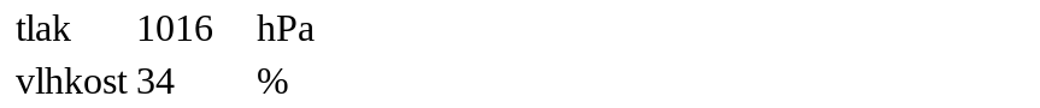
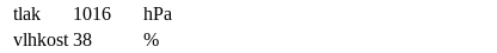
- vlhkost 34
+ vlhkost 38
